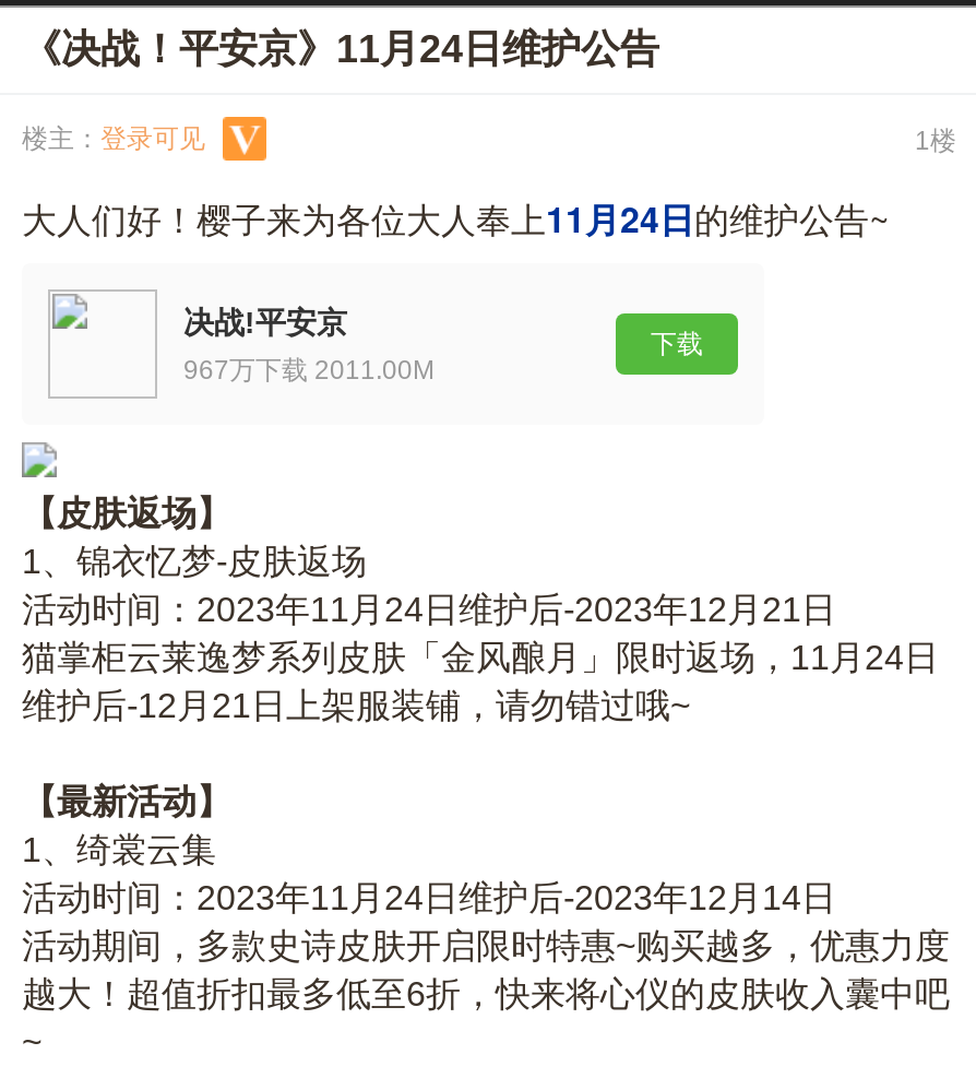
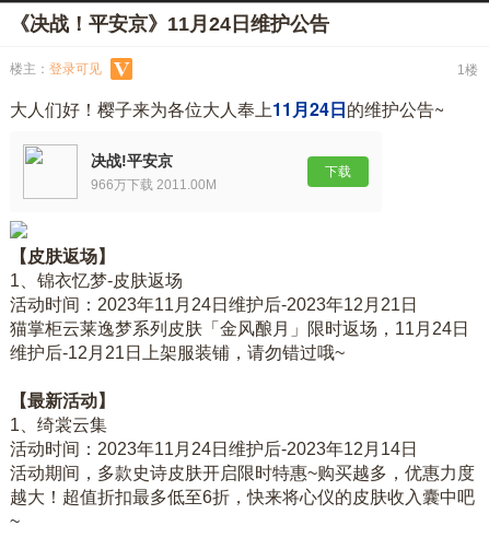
- 967万下载 2011.00M
+ 966万下载 2011.00M
